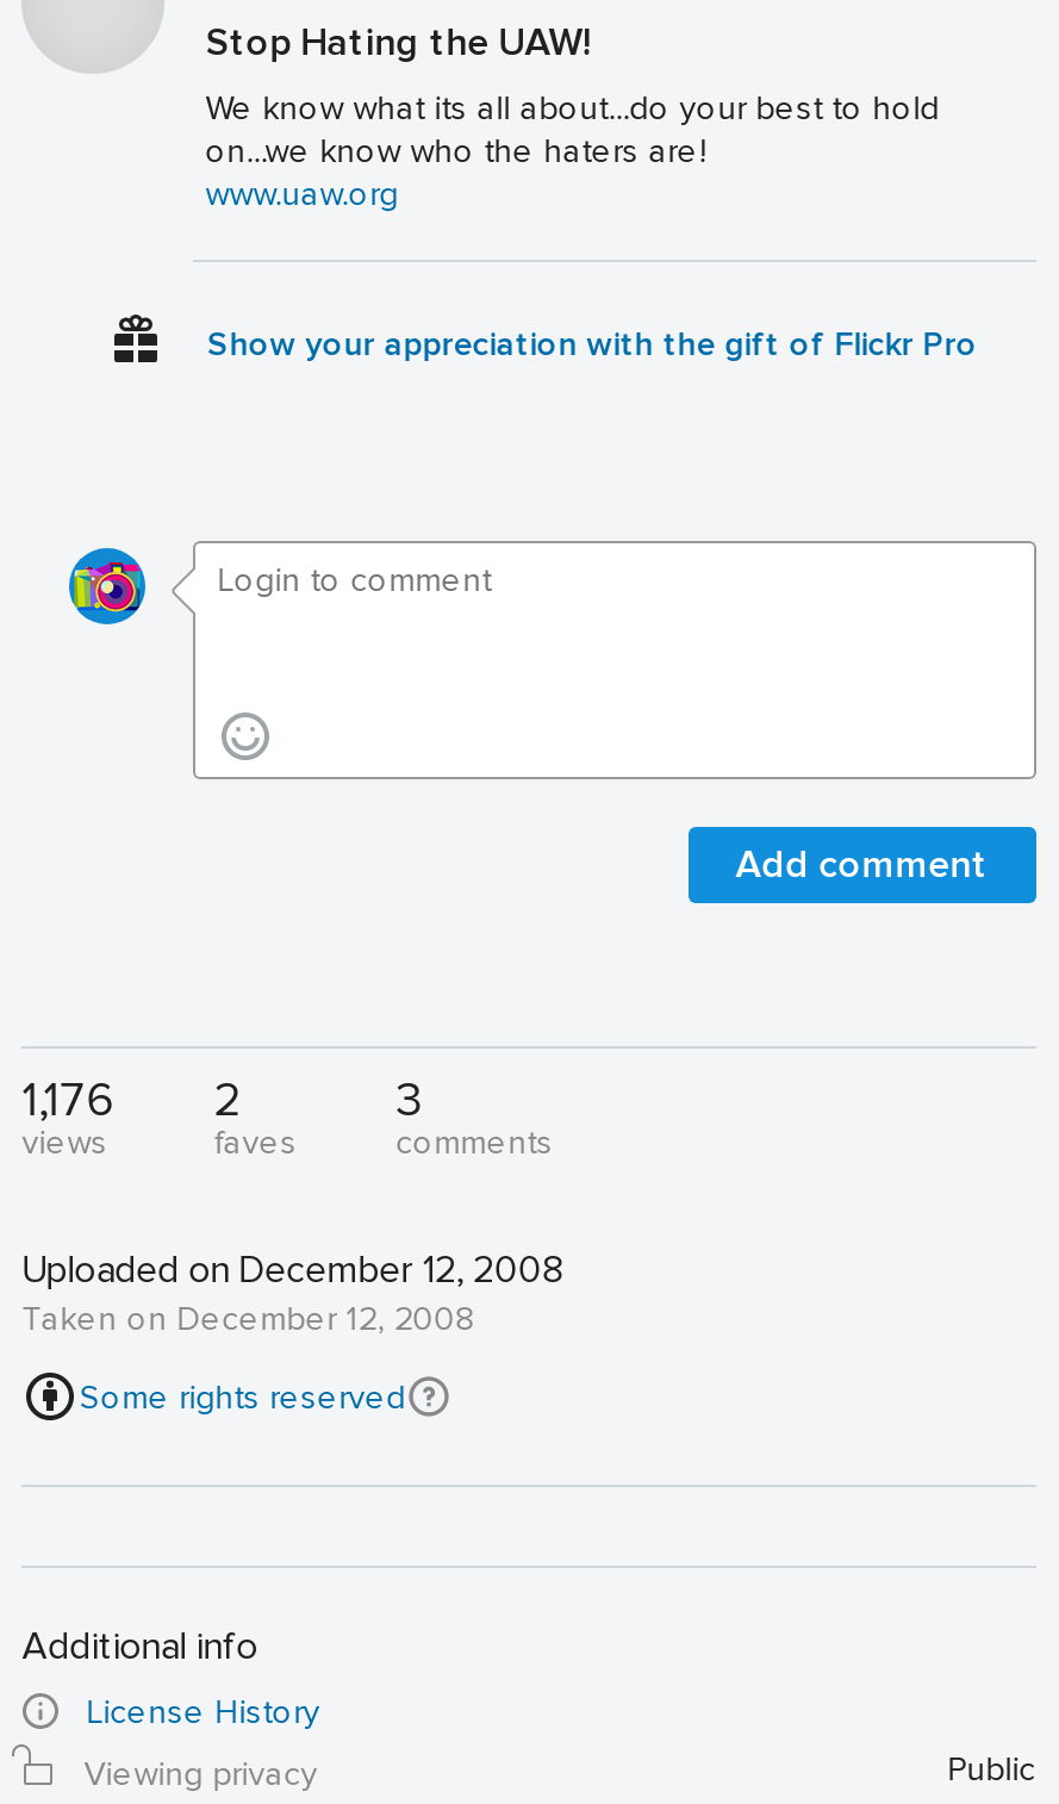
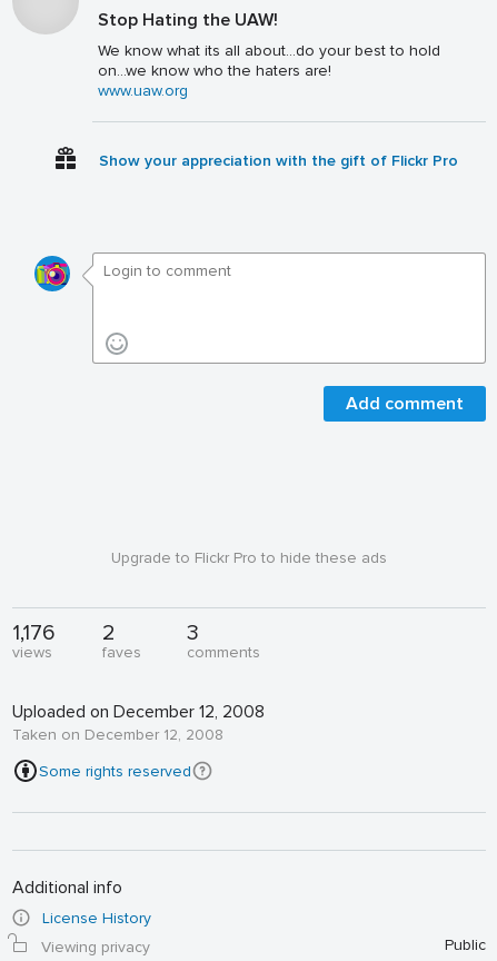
+ Upgrade to Flickr Pro to hide these ads
